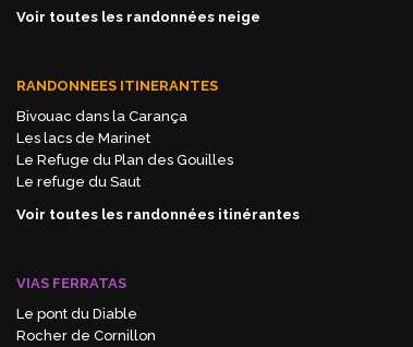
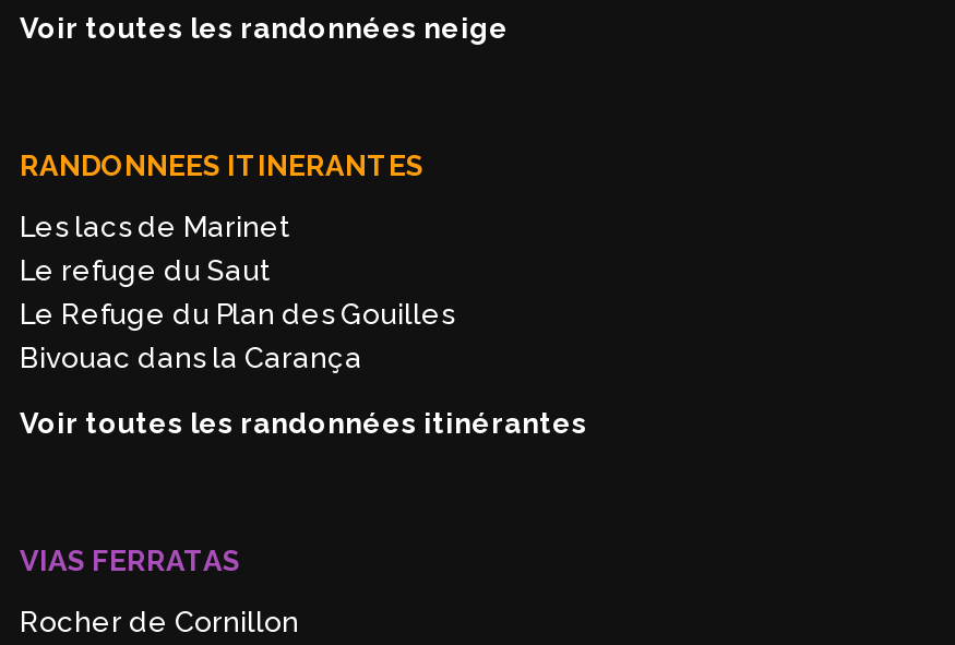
moved down: Bivouac dans la Carança

moved up: Les lacs de Marinet | Le Refuge du Plan des Gouilles | Le refuge du Saut

- Le pont du Diable
